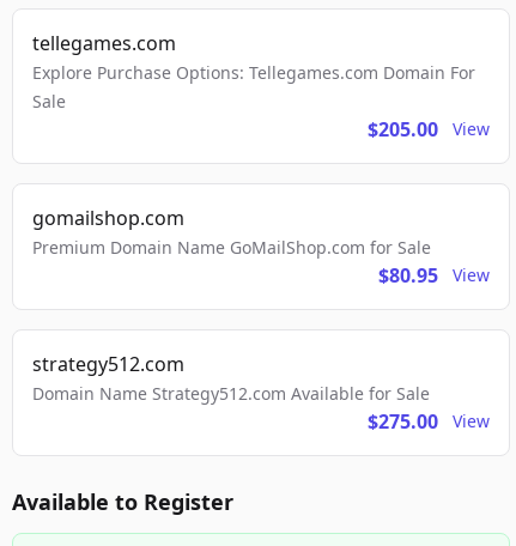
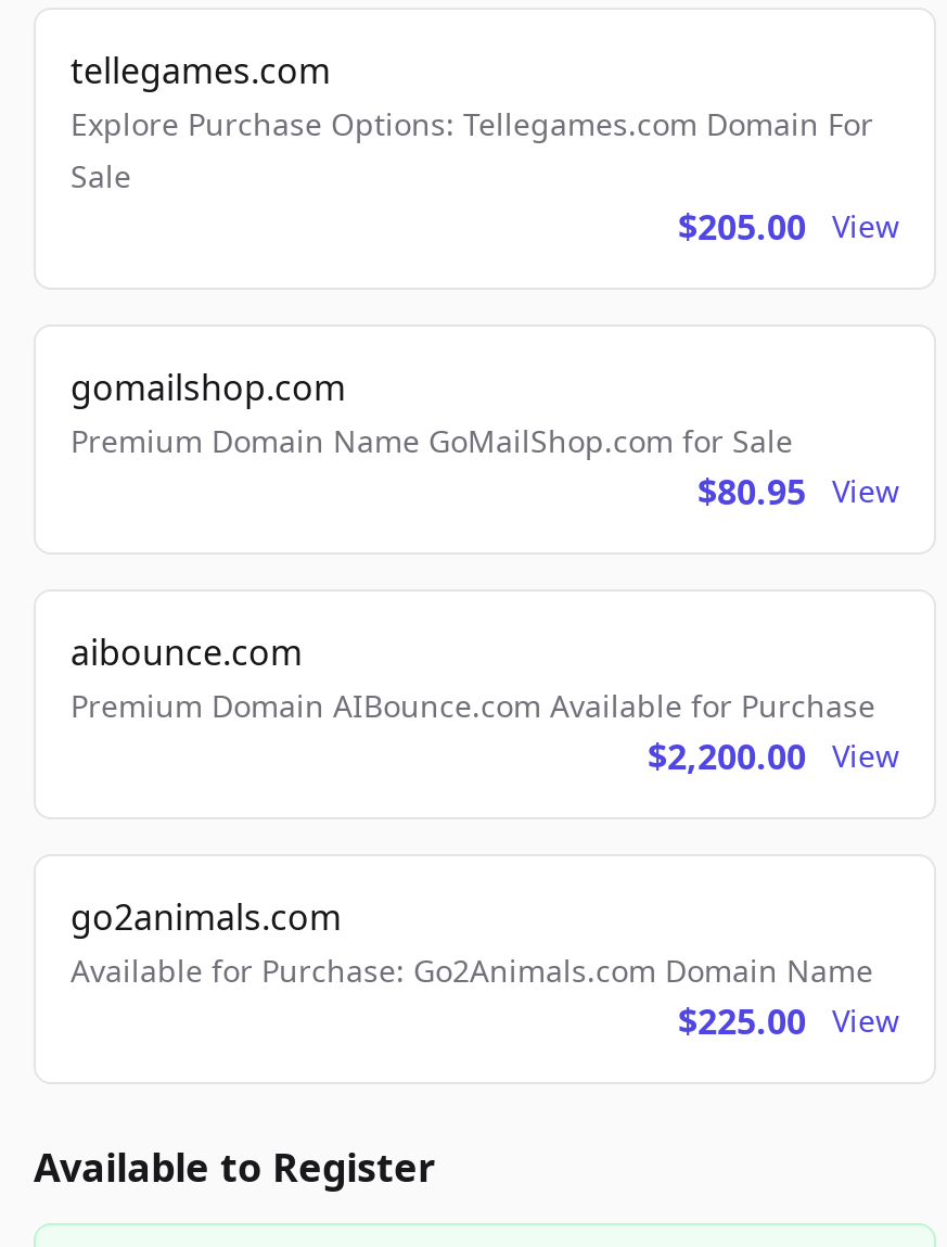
- strategy512.com
- Domain Name Strategy512.com Available for Sale
- $275.00
+ aibounce.com
+ Premium Domain AIBounce.com Available for Purchase
+ $2,200.00
+ View
+ go2animals.com
+ Available for Purchase: Go2Animals.com Domain Name
+ $225.00
